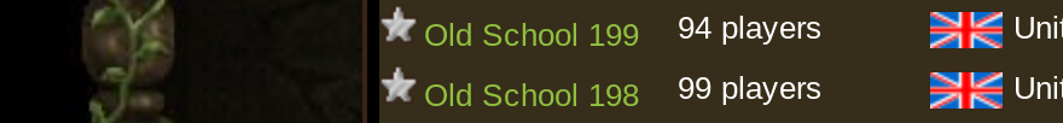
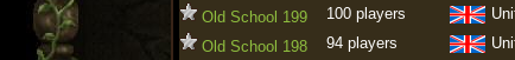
- Old School 199 94 players
+ Old School 199 100 players

- Old School 198 99 players
+ Old School 198 94 players
